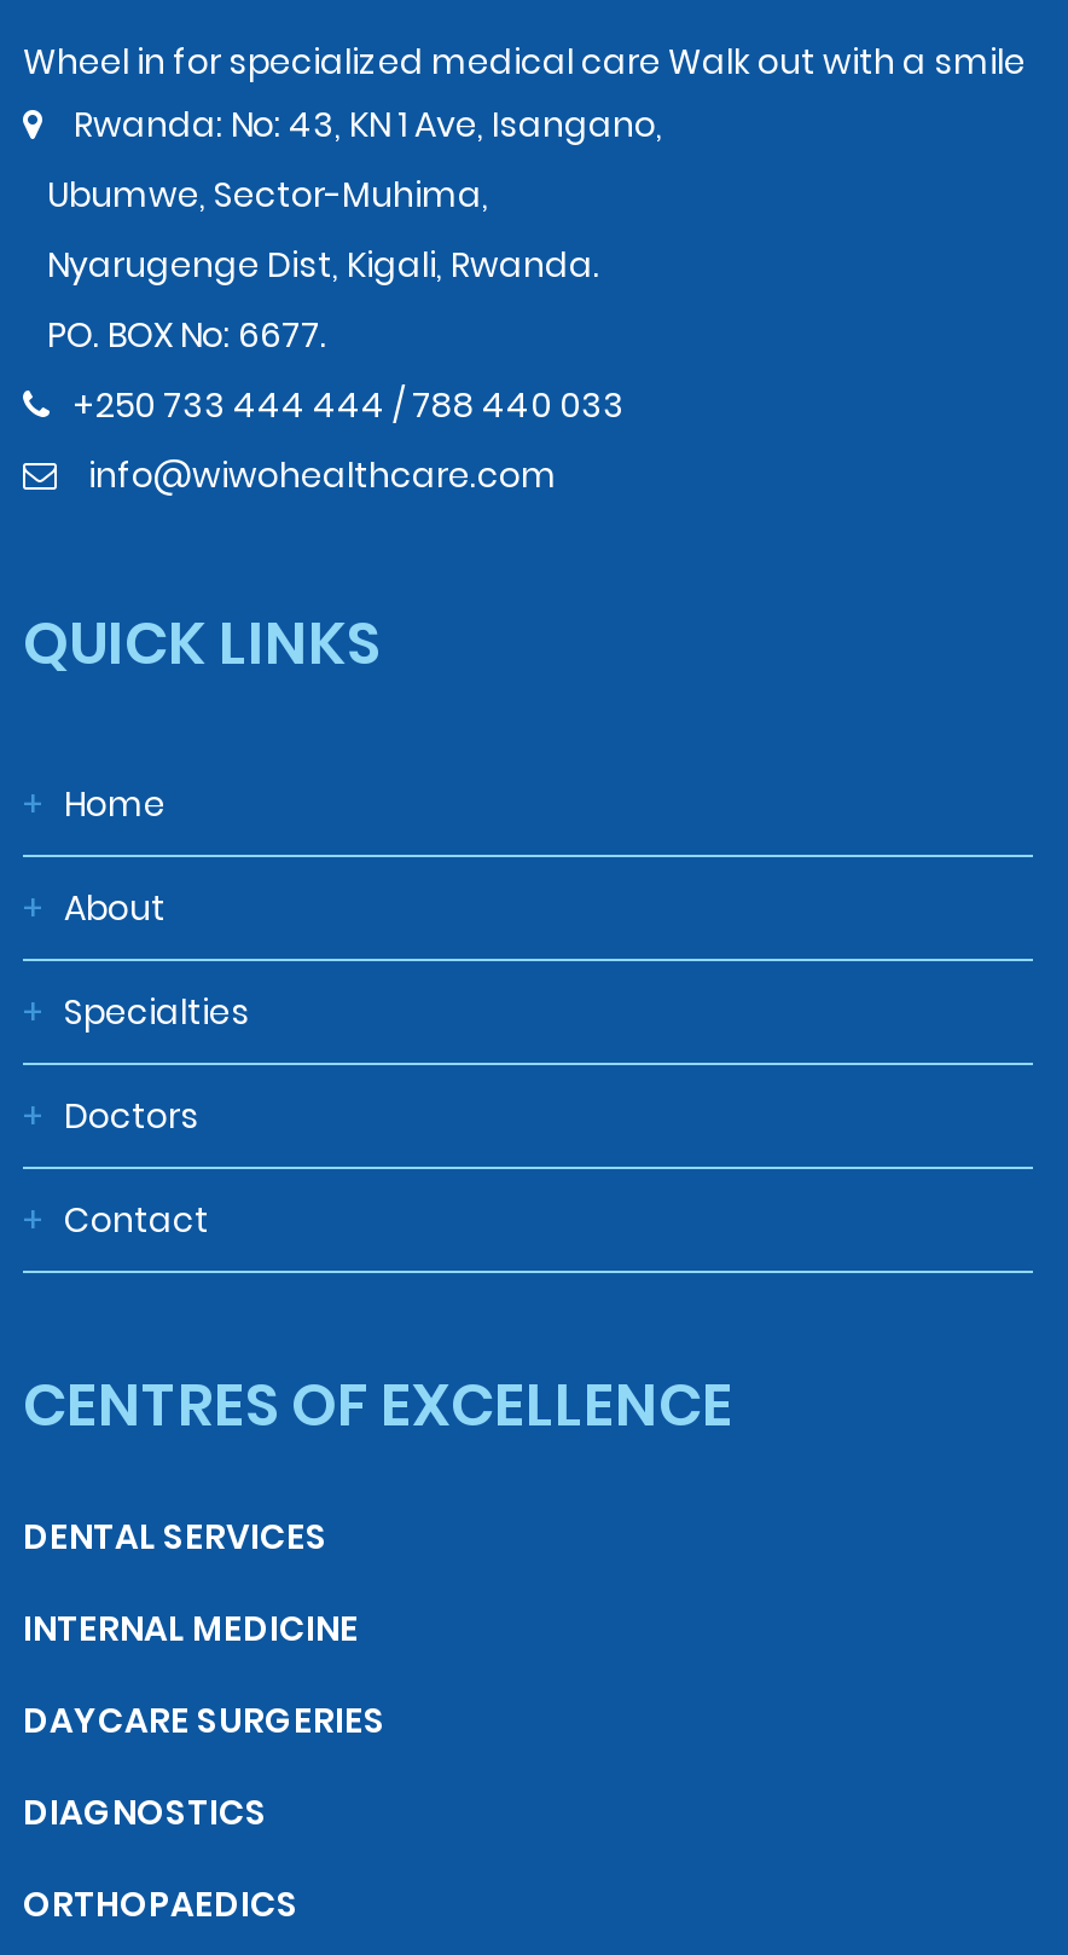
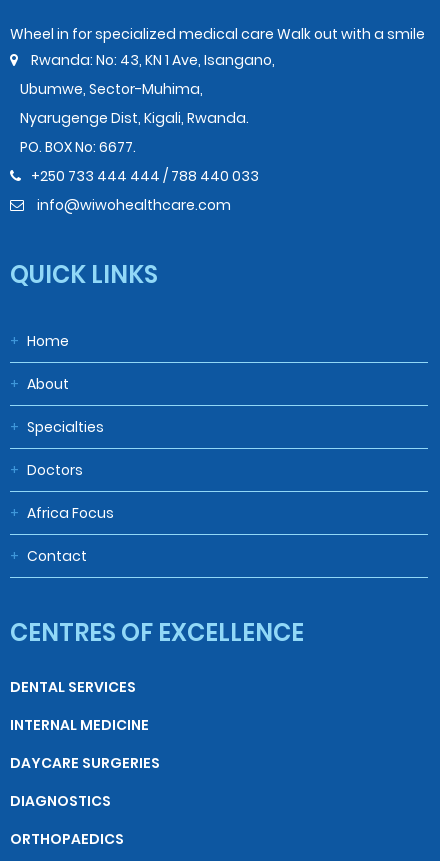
+ + Africa Focus
